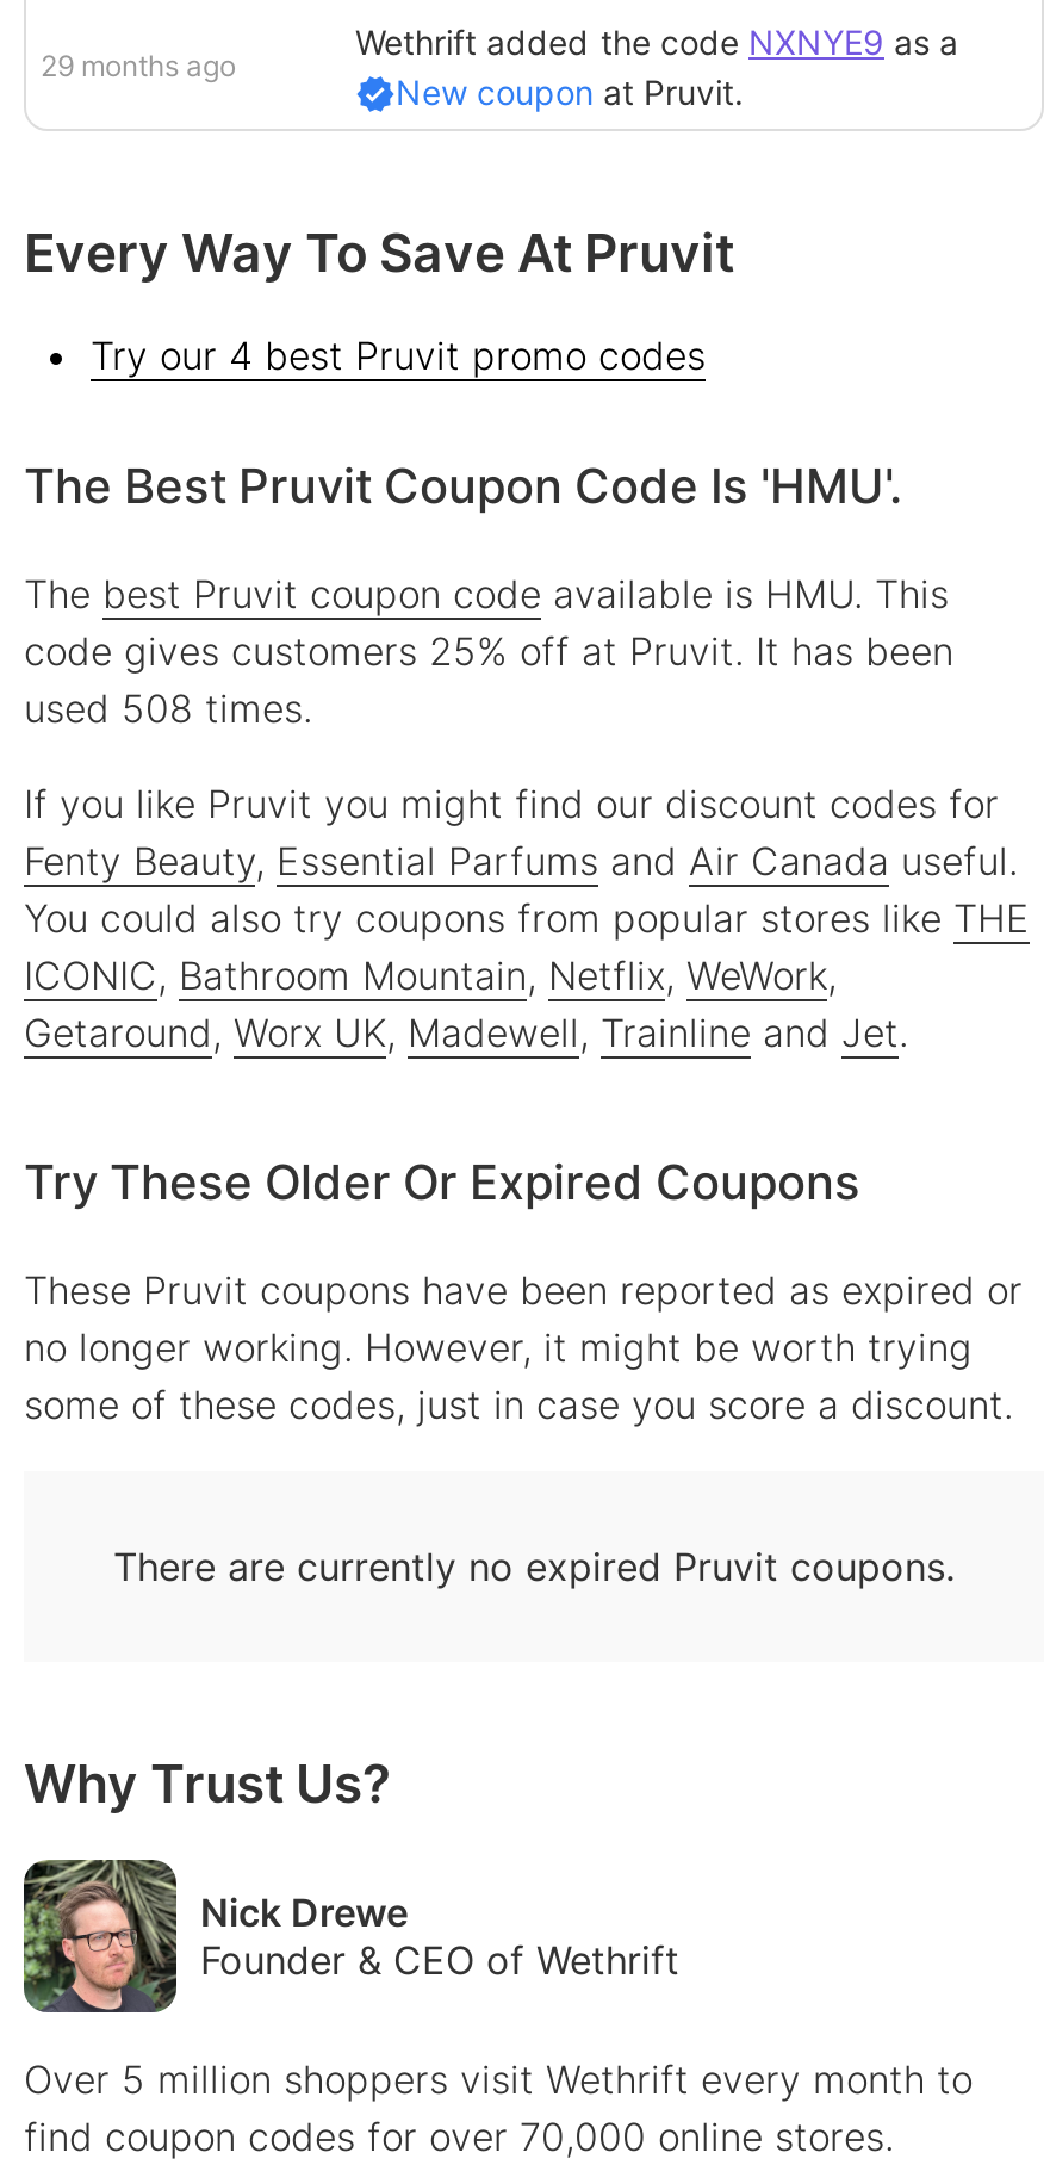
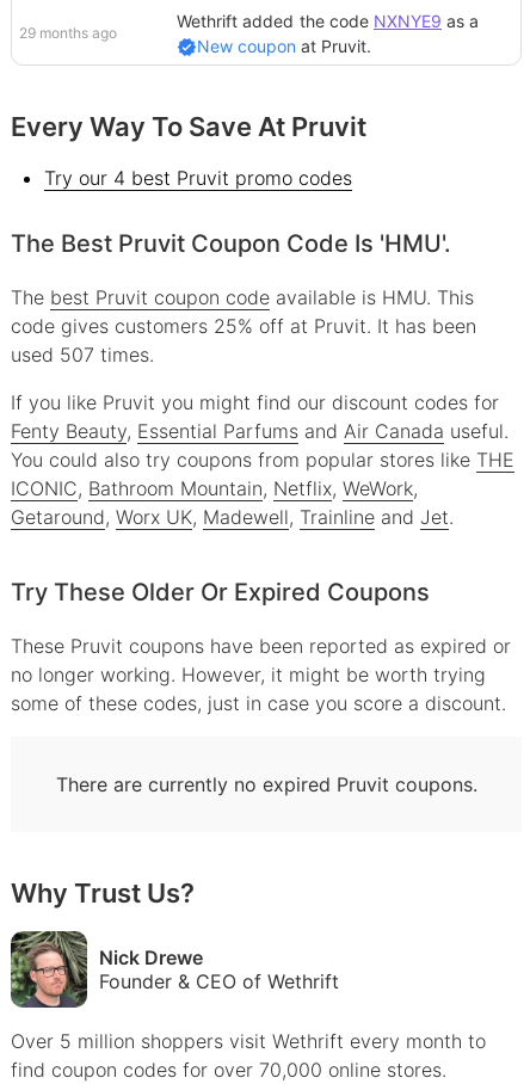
- used 508 times.
+ used 507 times.
